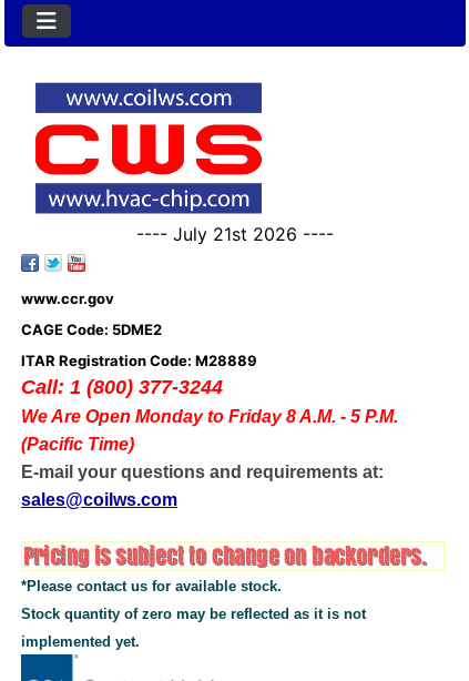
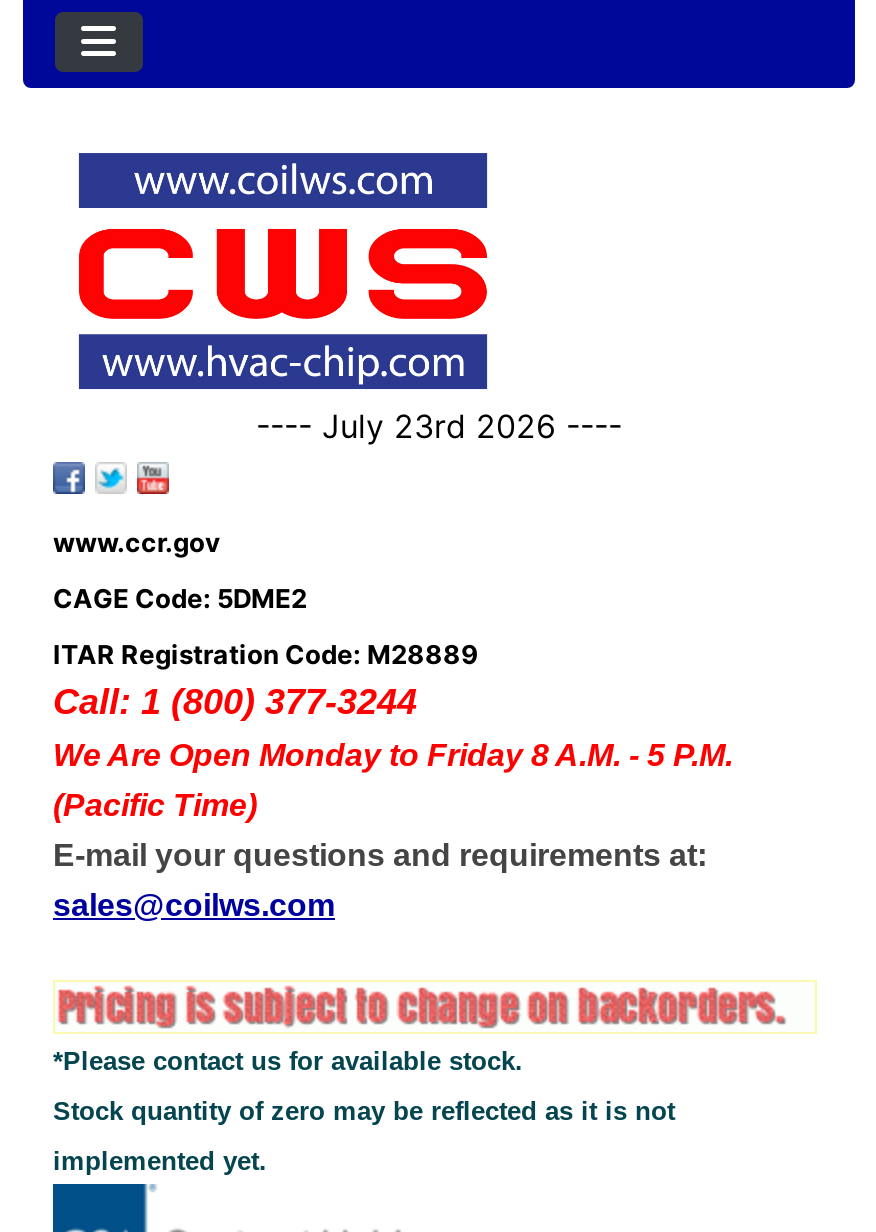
- ---- July 21st 2026 ----
+ ---- July 23rd 2026 ----
